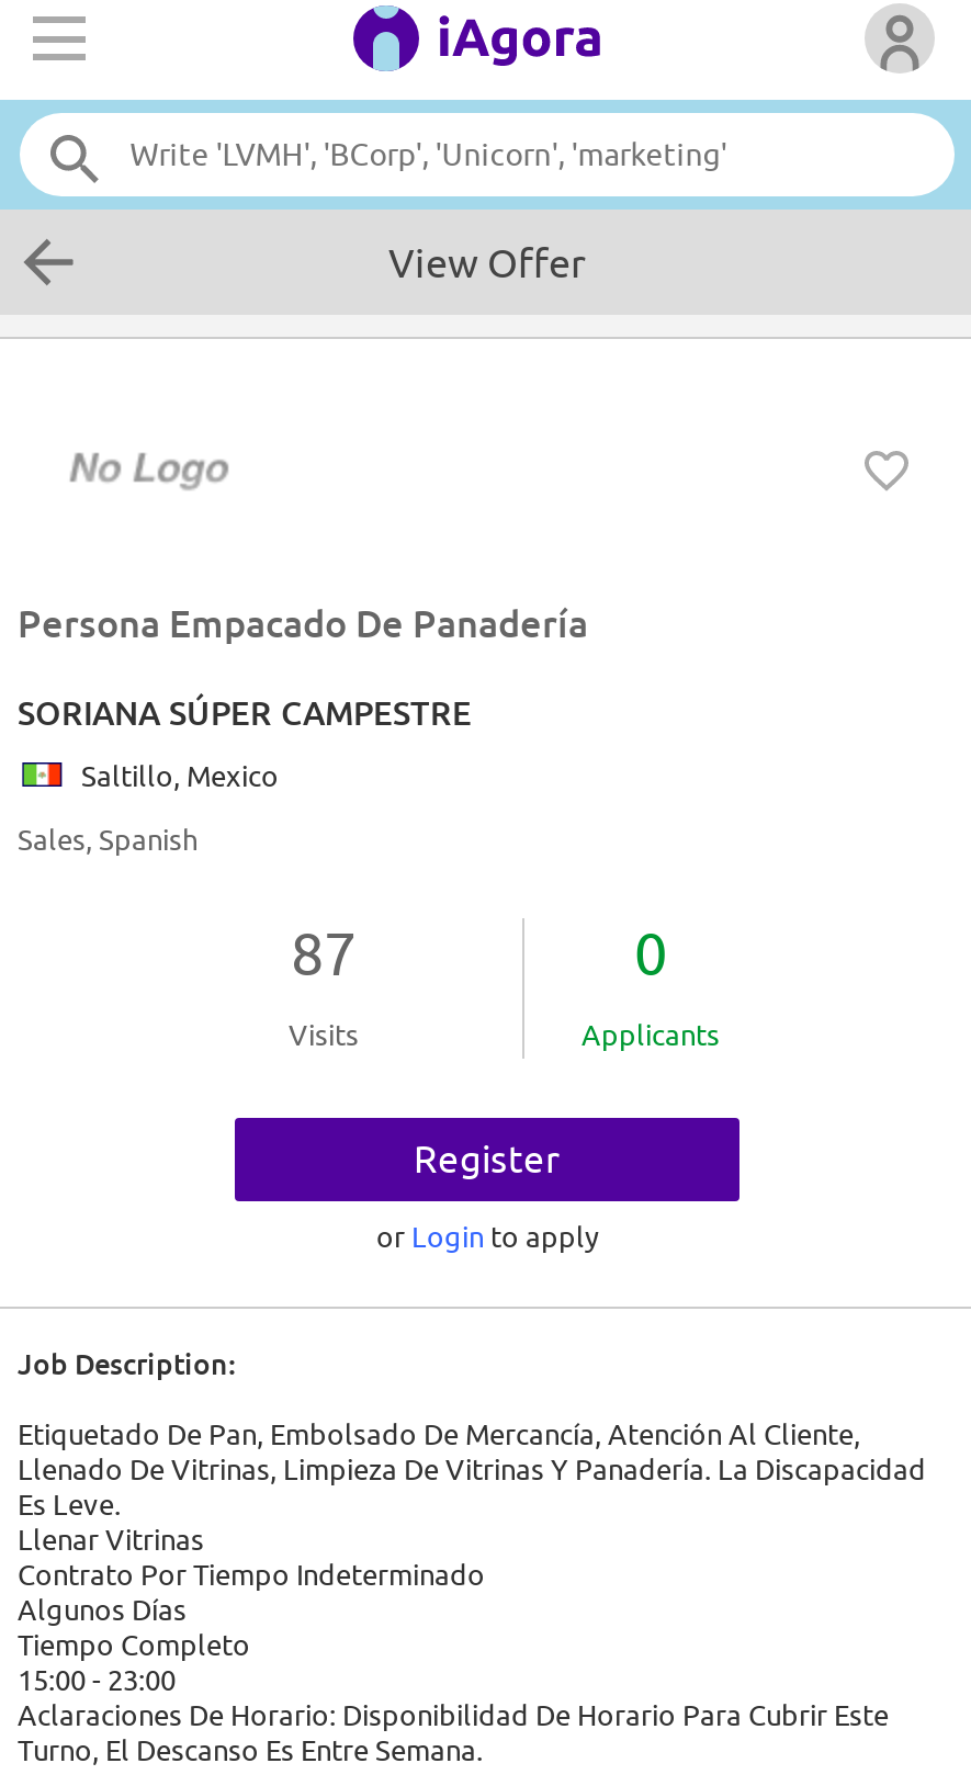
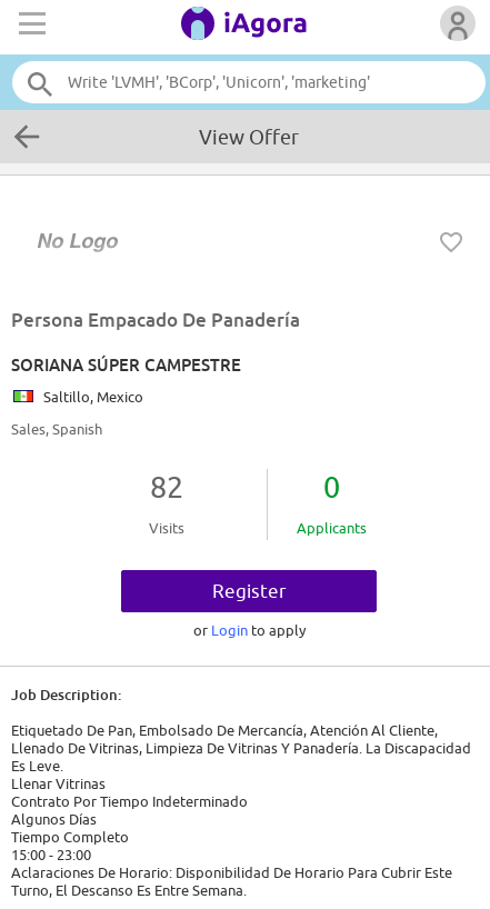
- 87
+ 82
